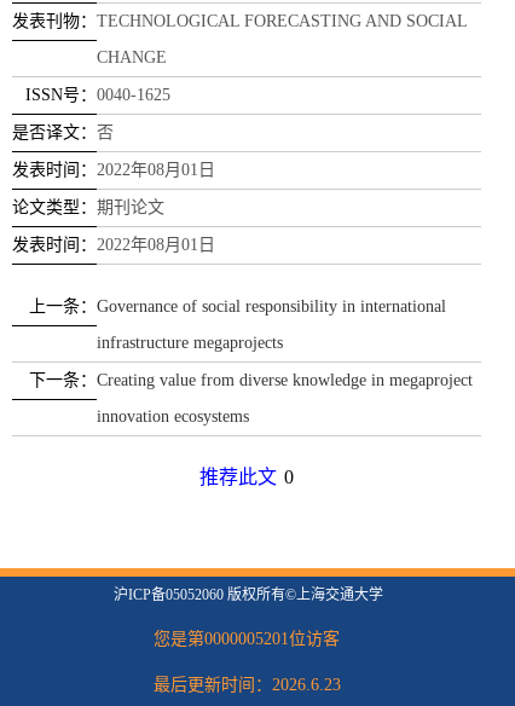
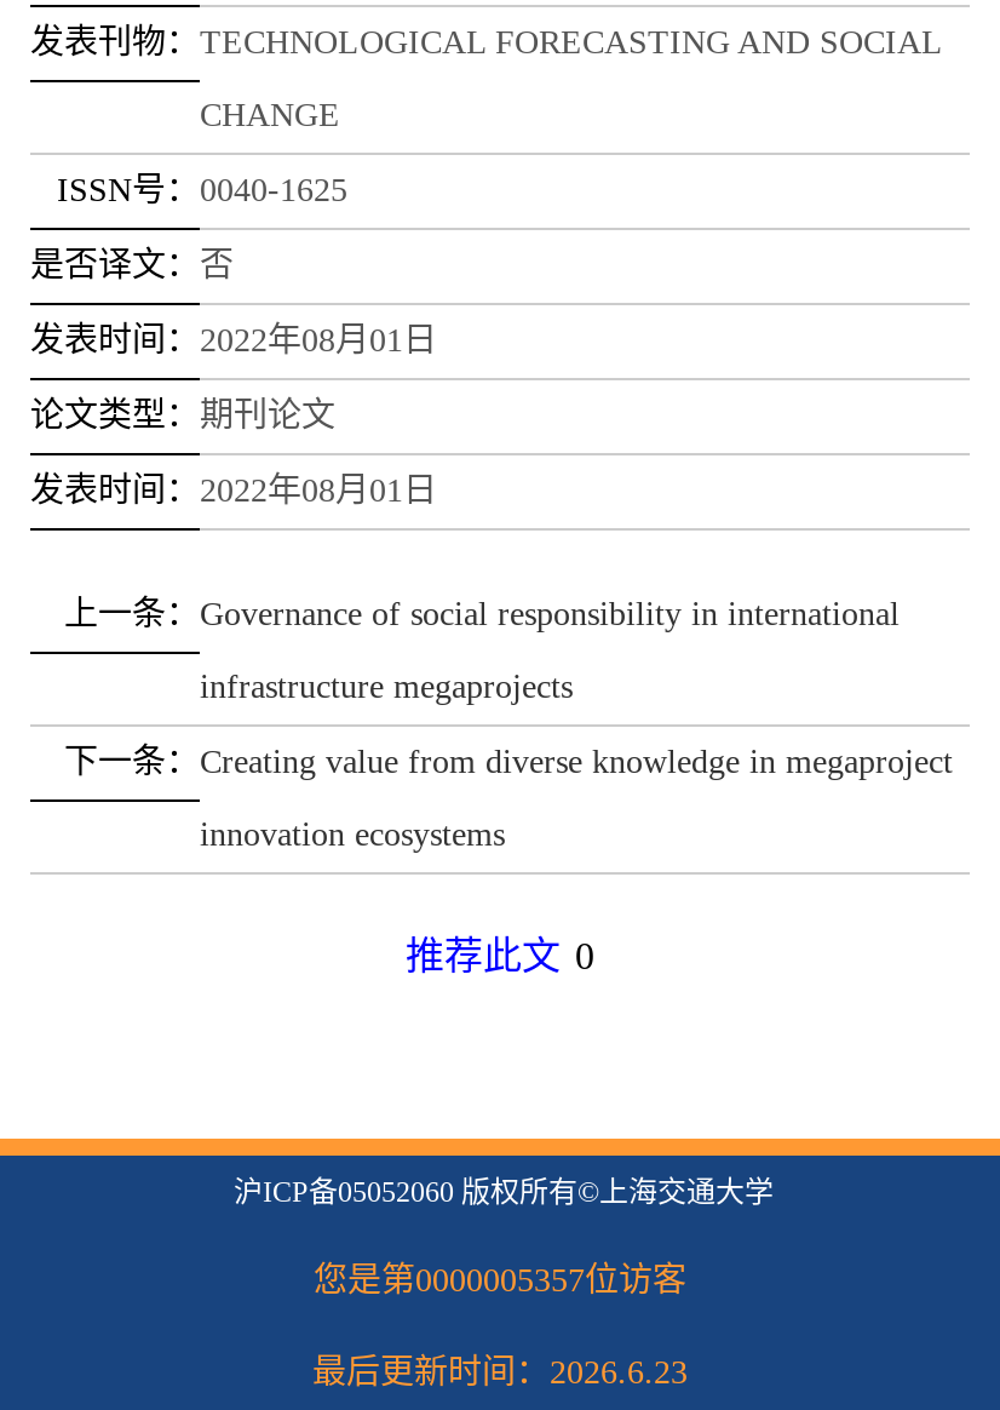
- 您是第0000005201位访客
+ 您是第0000005357位访客
